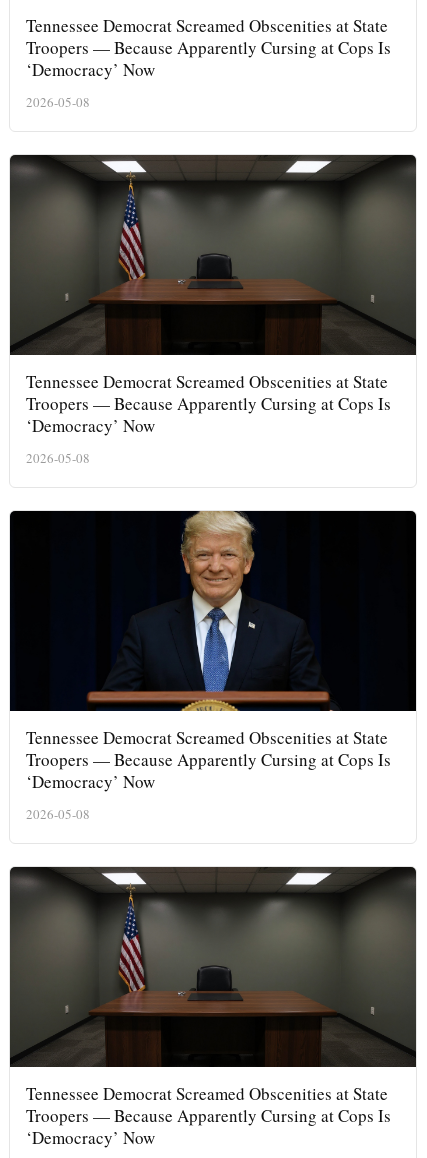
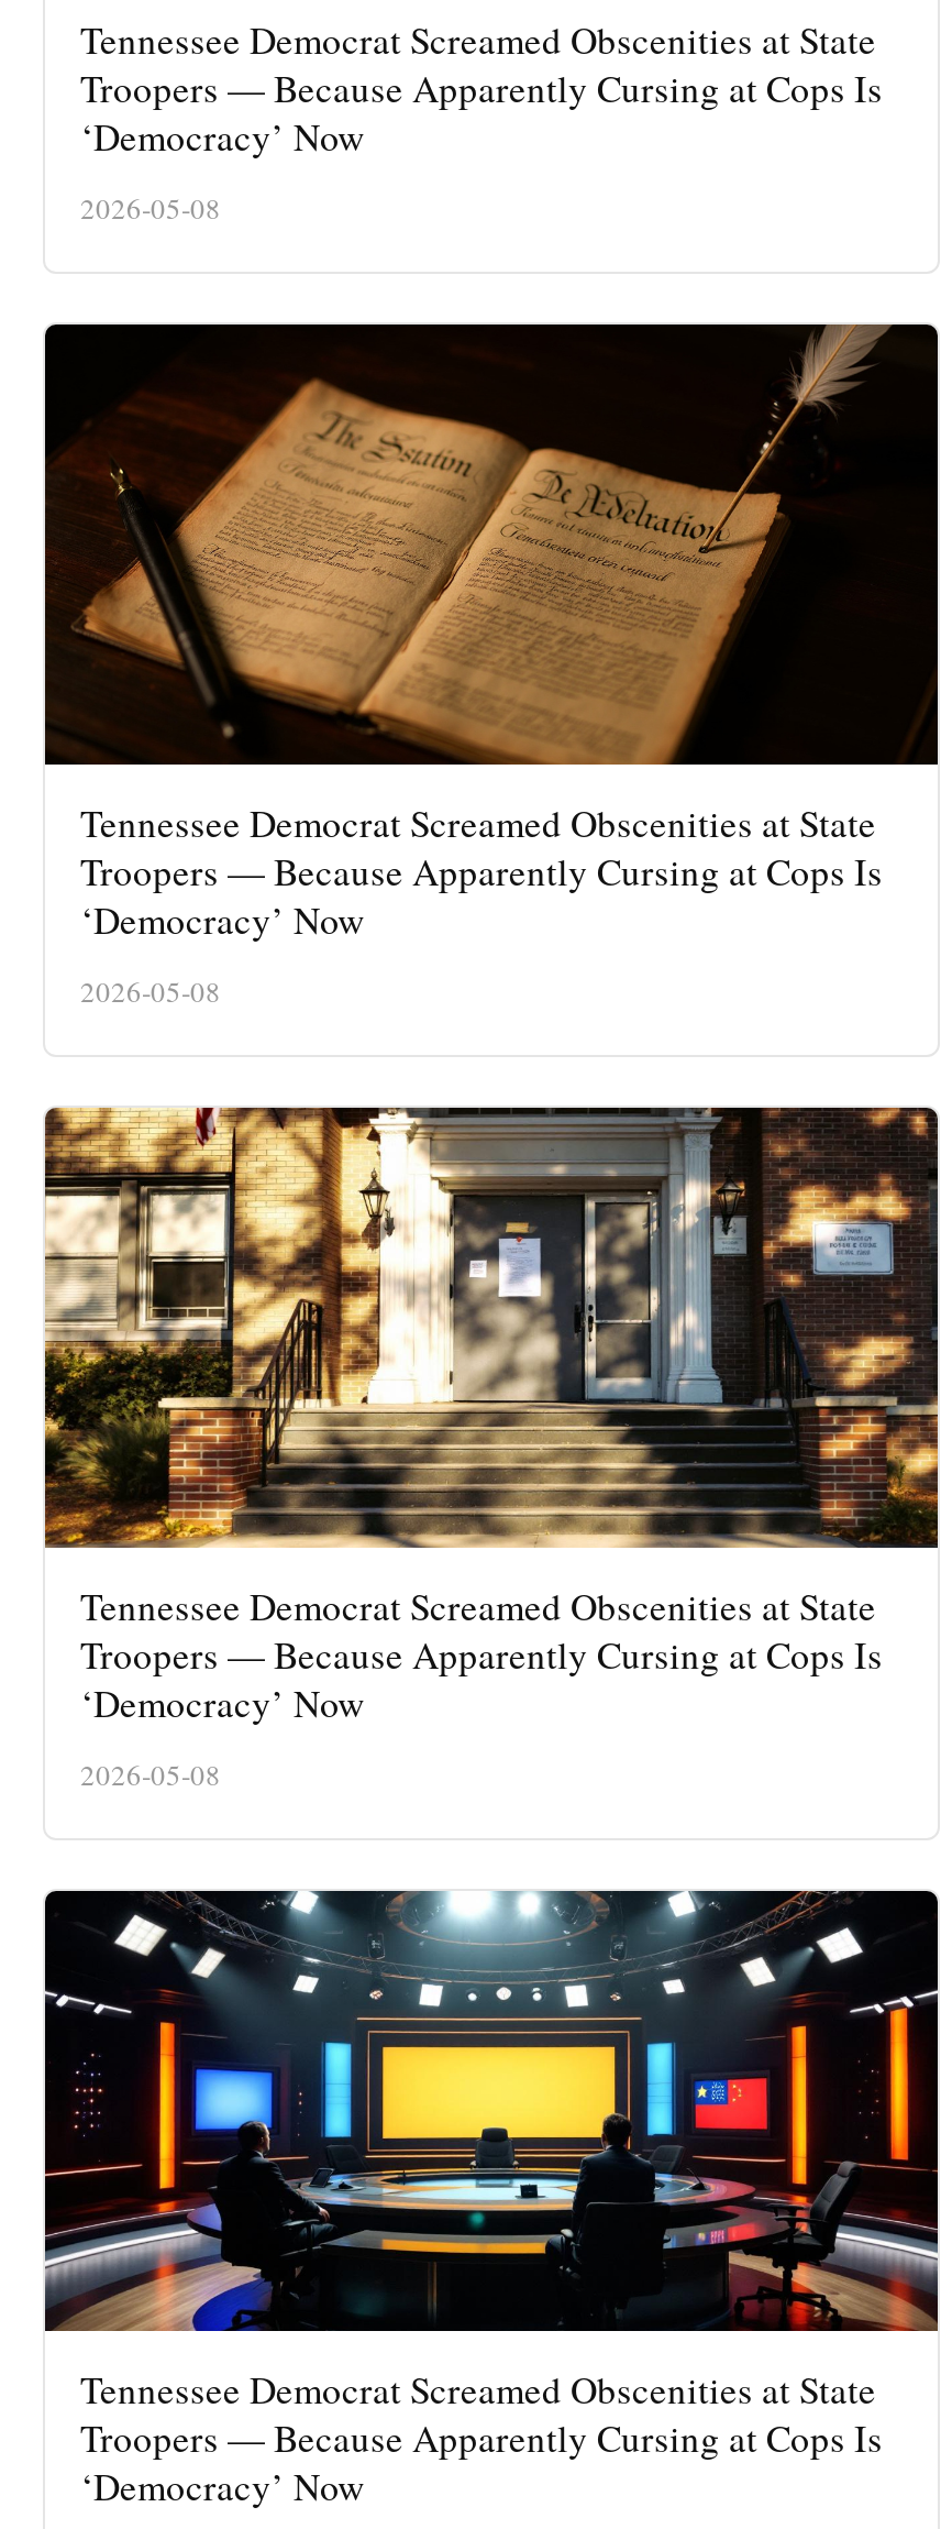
- [image]
+ [image]

- [image]
+ [image]

- [image]
+ [image]
